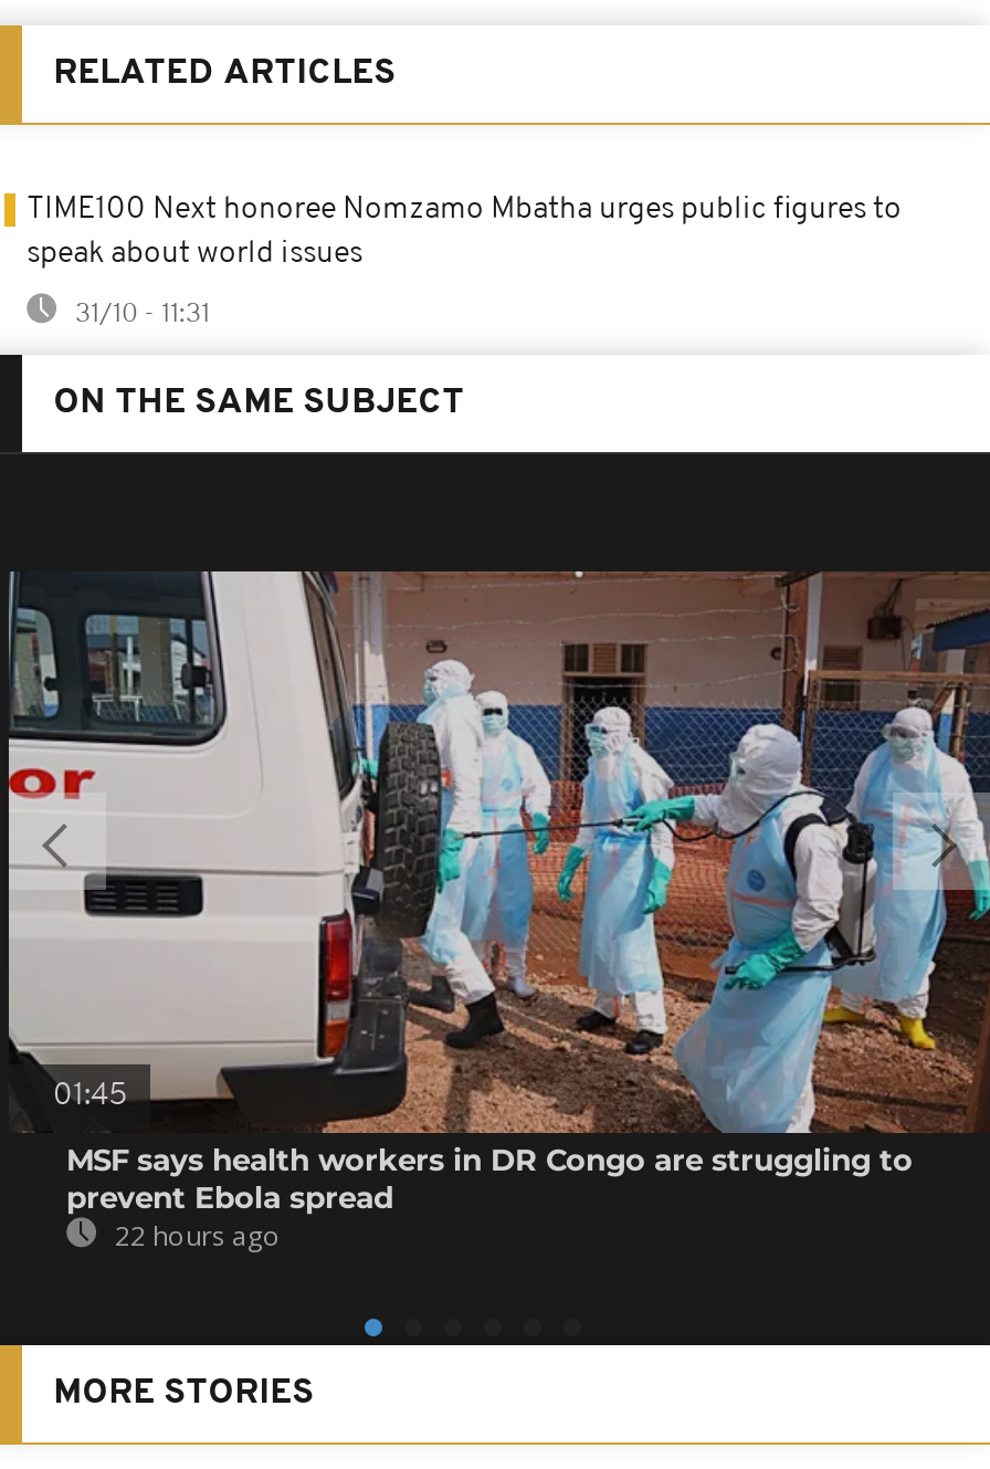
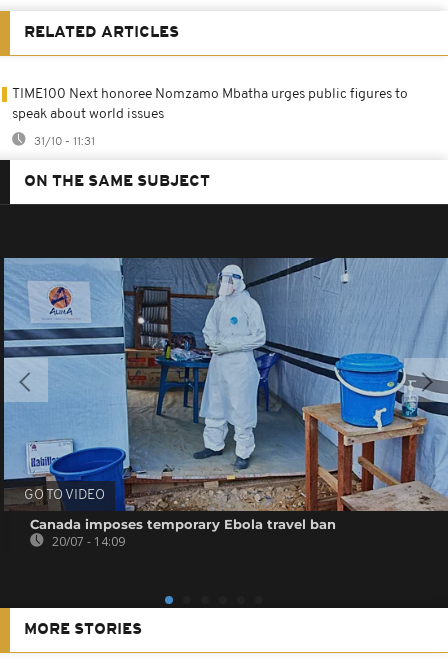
- [image]
- 01:45
+ [image]
+ GO TO VIDEO

- MSF says health workers in DR Congo are struggling to
- prevent Ebola spread
- 22 hours ago
+ Canada imposes temporary Ebola travel ban
+ 20/07 - 14:09
